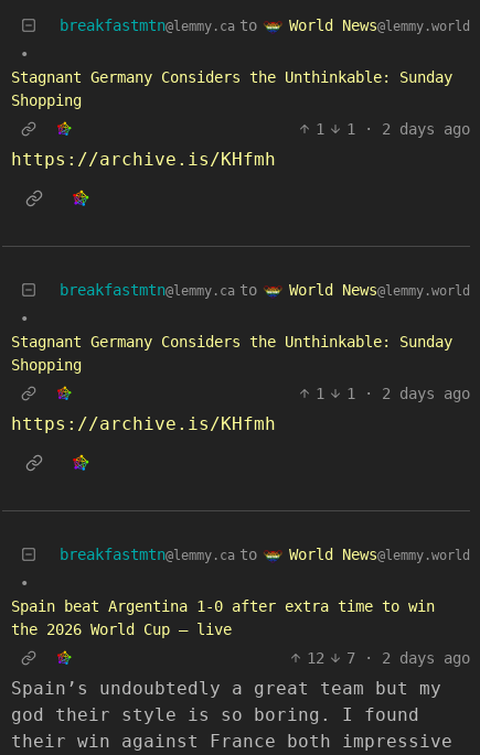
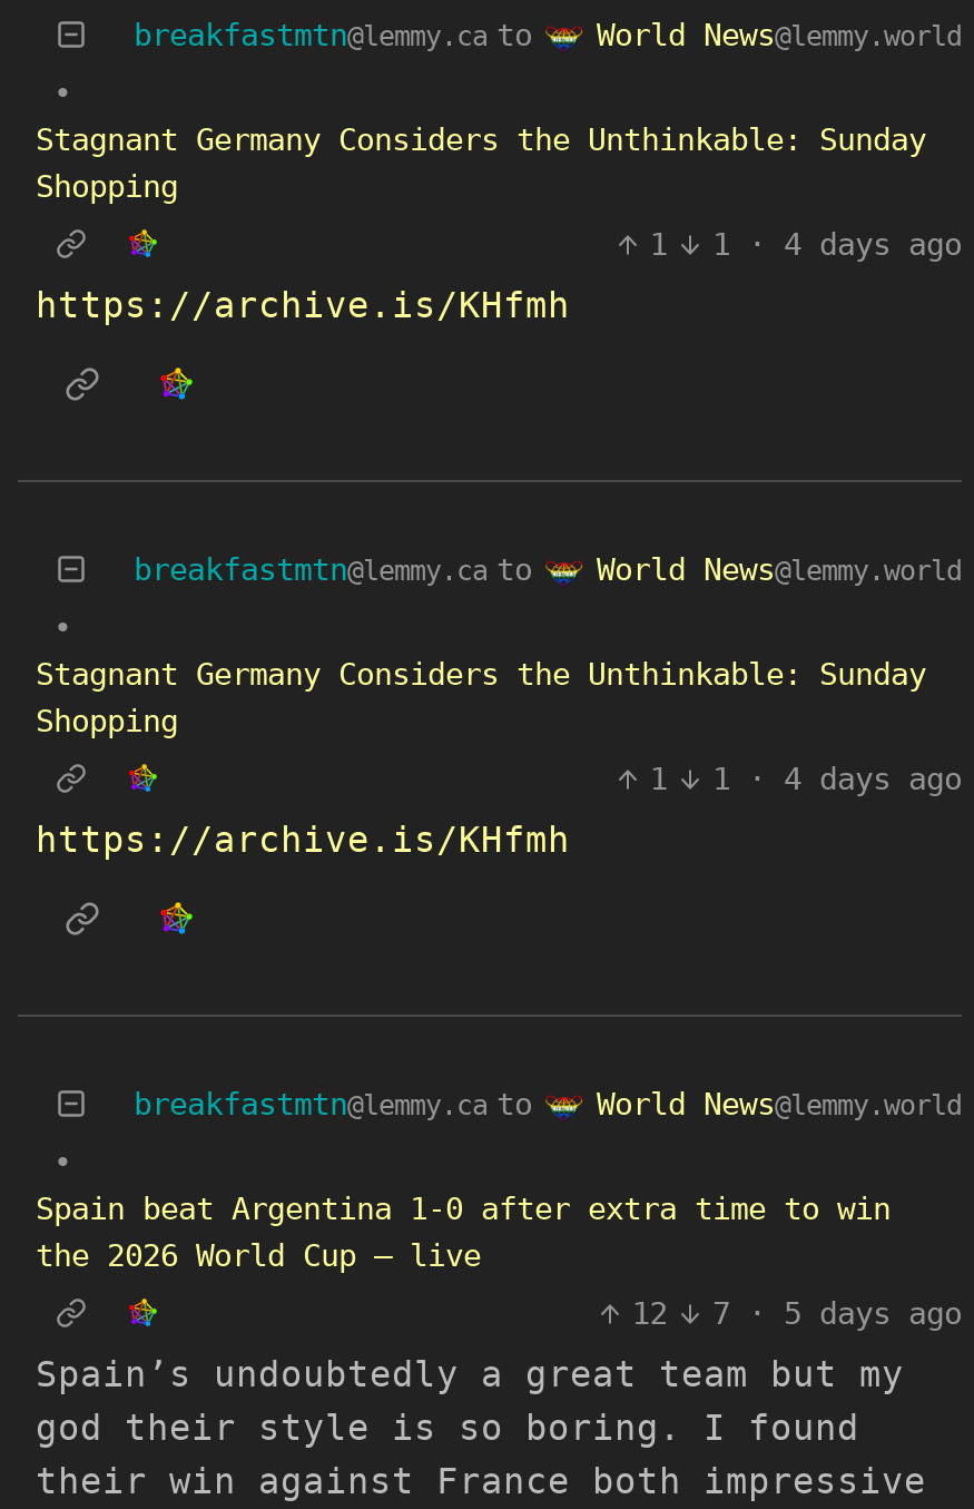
- 1 1 · 2 days ago
+ 1 1 · 4 days ago

- 1 1 · 2 days ago
+ 1 1 · 4 days ago

- 12 7 · 2 days ago
+ 12 7 · 5 days ago
